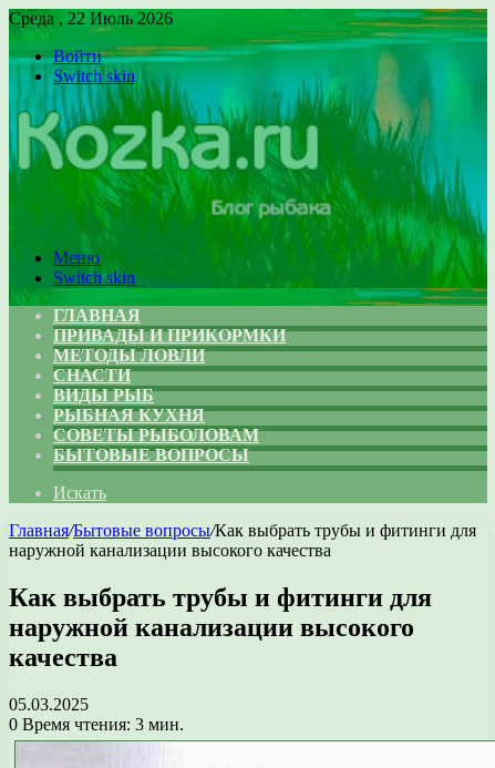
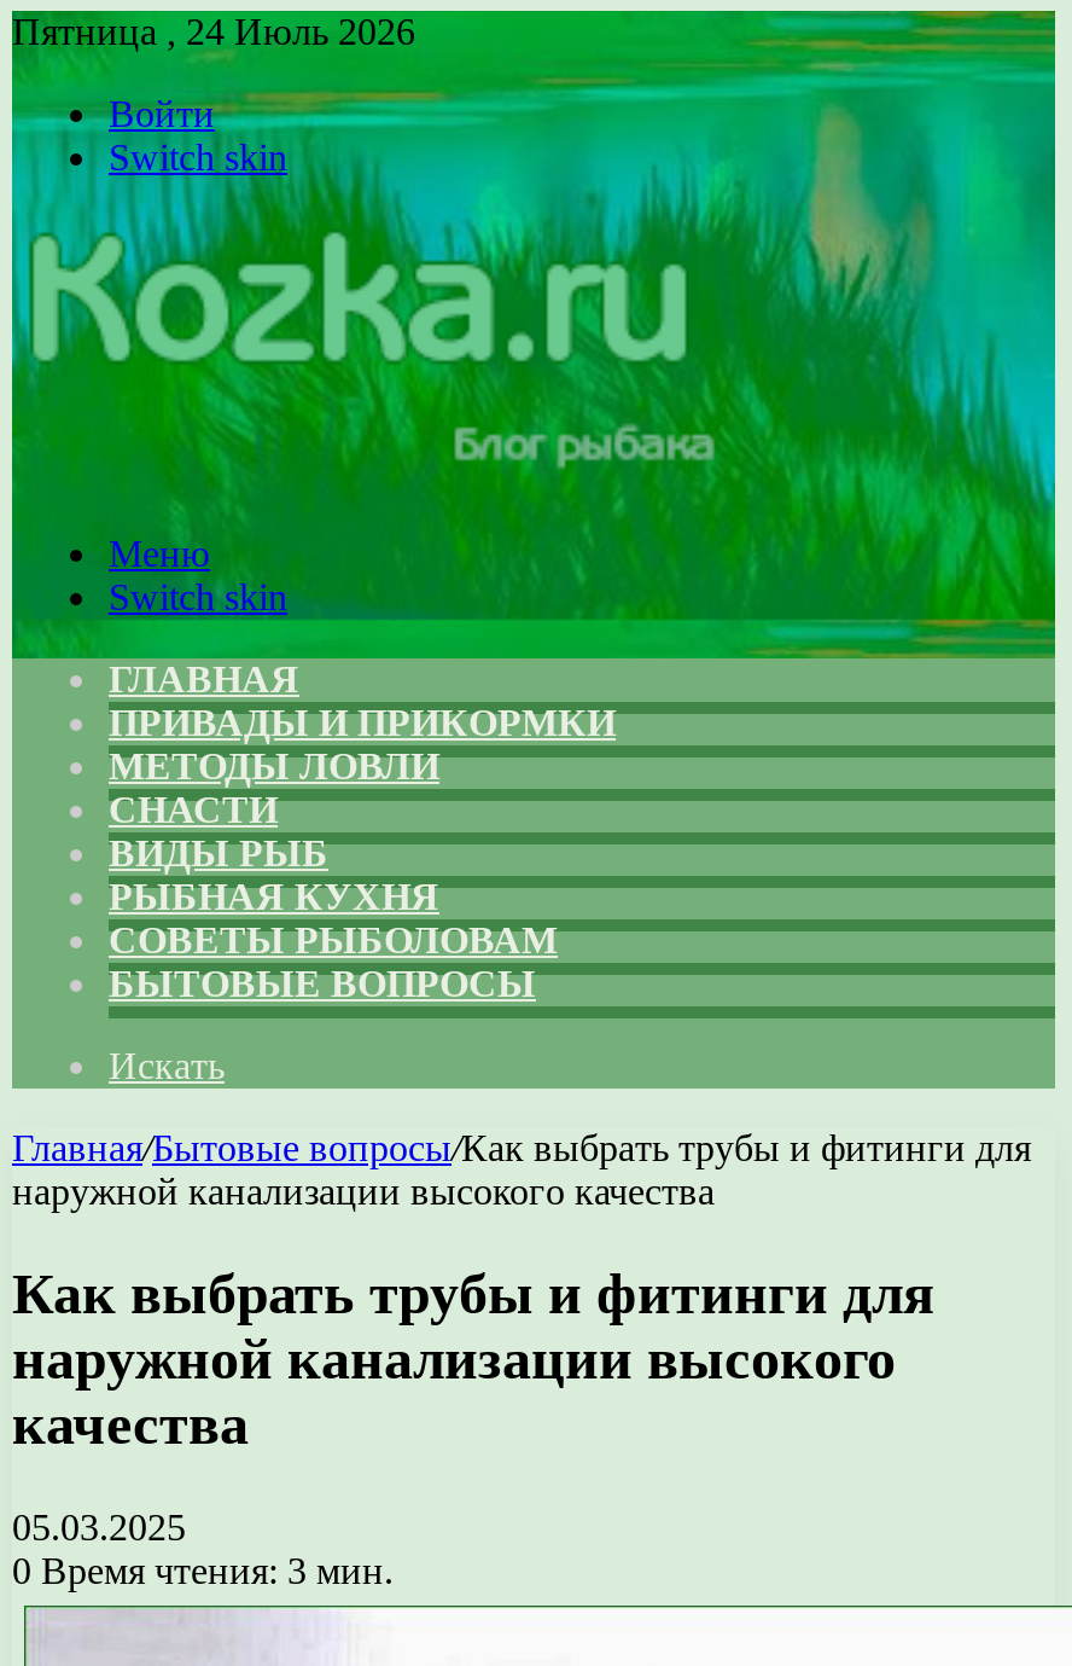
- Среда , 22 Июль 2026
+ Пятница , 24 Июль 2026
